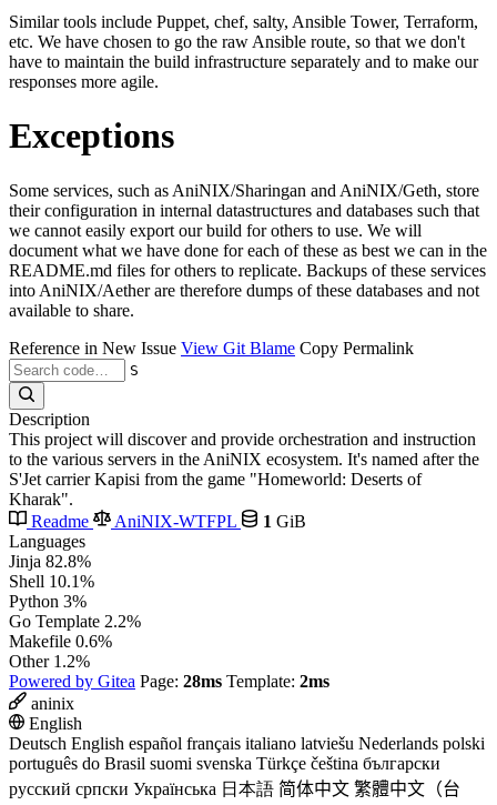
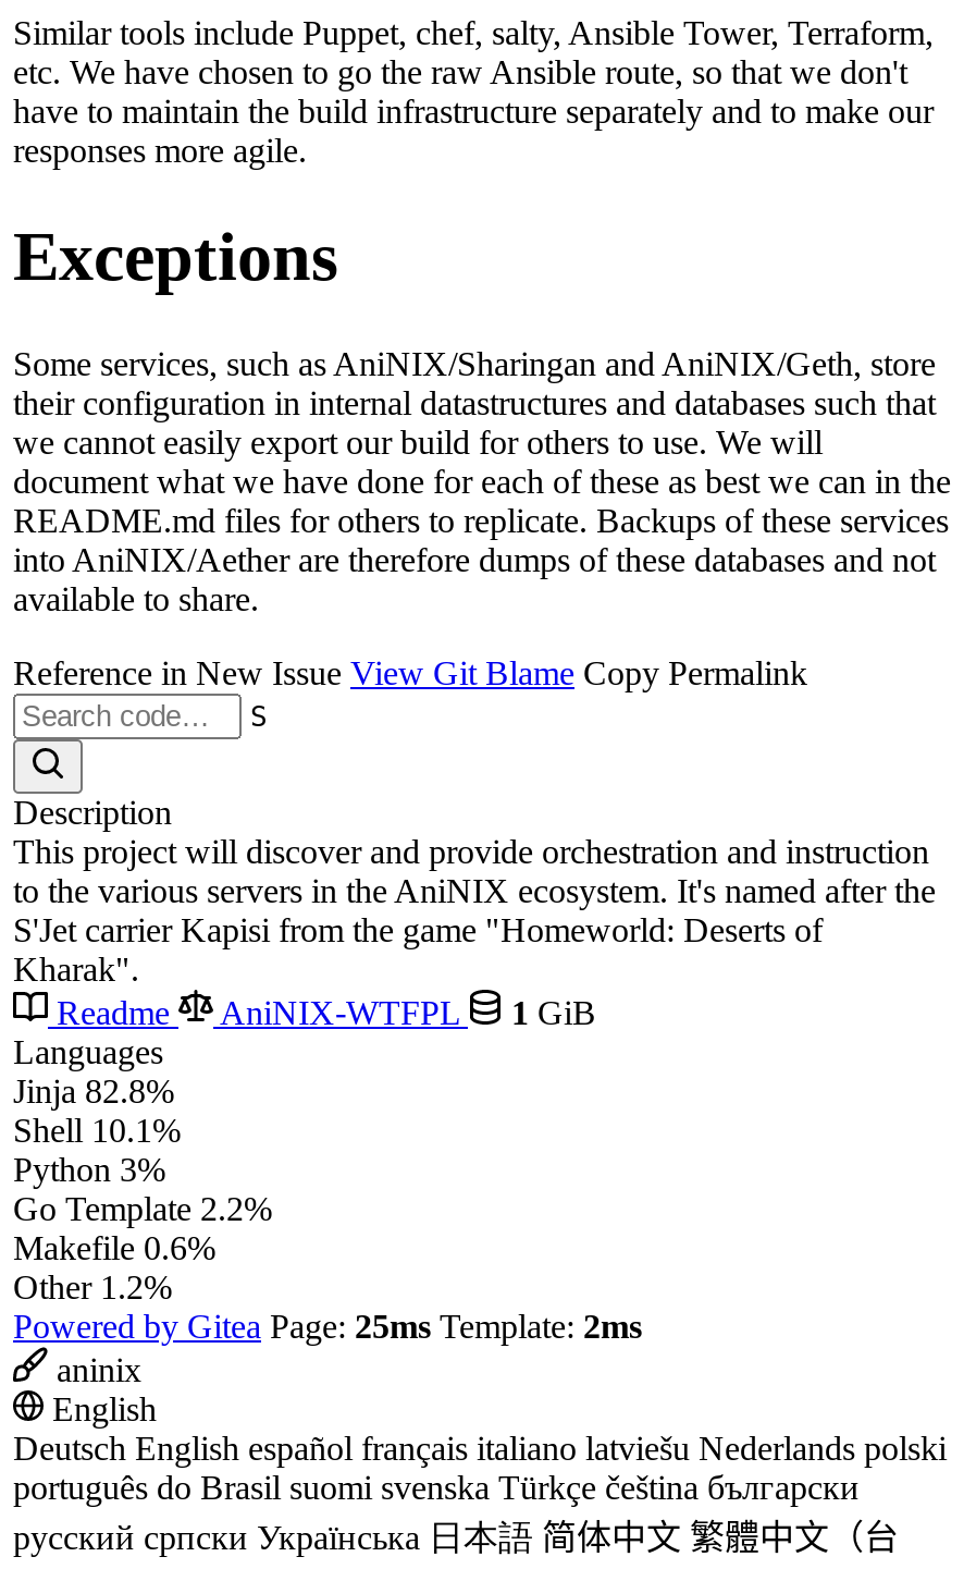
- Powered by Gitea Page: 28ms Template: 2ms
+ Powered by Gitea Page: 25ms Template: 2ms
